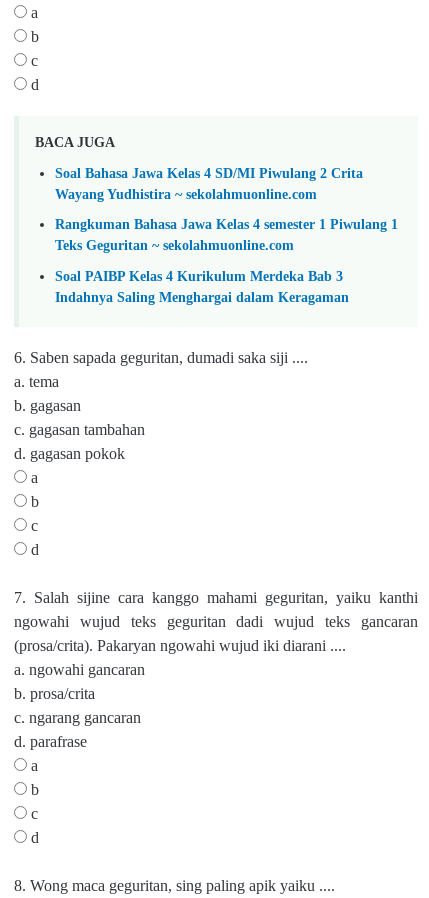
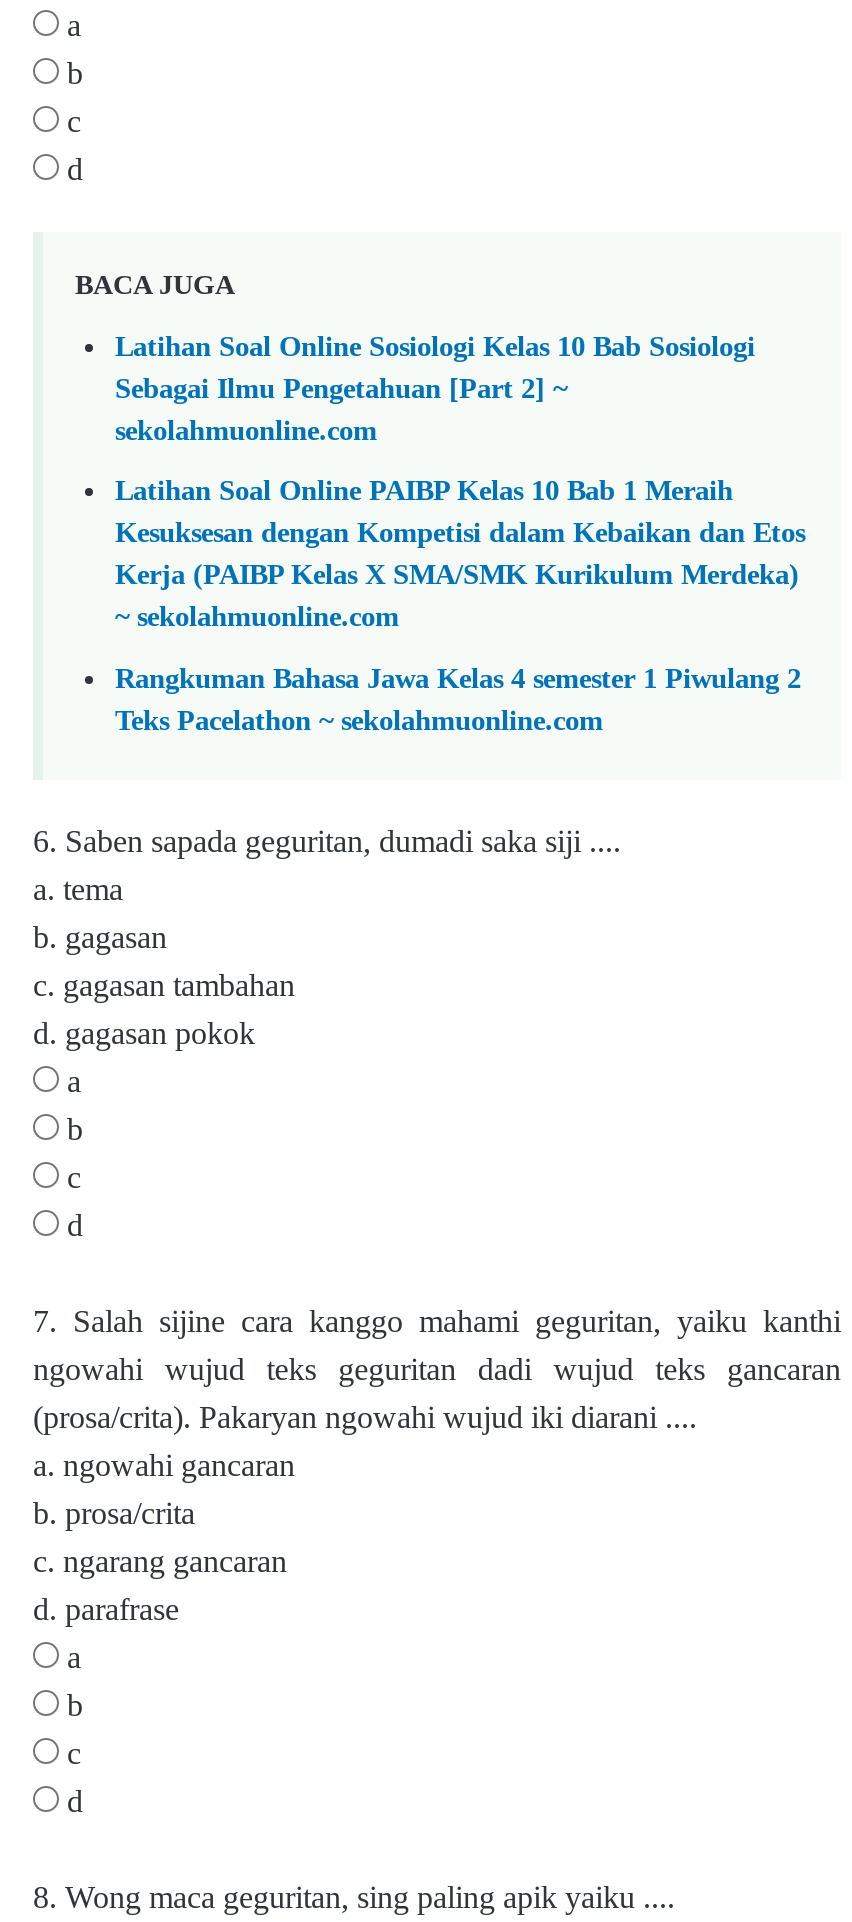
- Soal Bahasa Jawa Kelas 4 SD/MI Piwulang 2 Crita
- Wayang Yudhistira ~ sekolahmuonline.com
+ Latihan Soal Online Sosiologi Kelas 10 Bab Sosiologi
+ Sebagai Ilmu Pengetahuan [Part 2] ~
+ sekolahmuonline.com

- Rangkuman Bahasa Jawa Kelas 4 semester 1 Piwulang 1
- Teks Geguritan ~ sekolahmuonline.com
+ Latihan Soal Online PAIBP Kelas 10 Bab 1 Meraih
+ Kesuksesan dengan Kompetisi dalam Kebaikan dan Etos
+ Kerja (PAIBP Kelas X SMA/SMK Kurikulum Merdeka)
+ ~ sekolahmuonline.com

- Soal PAIBP Kelas 4 Kurikulum Merdeka Bab 3
- Indahnya Saling Menghargai dalam Keragaman
+ Rangkuman Bahasa Jawa Kelas 4 semester 1 Piwulang 2
+ Teks Pacelathon ~ sekolahmuonline.com
